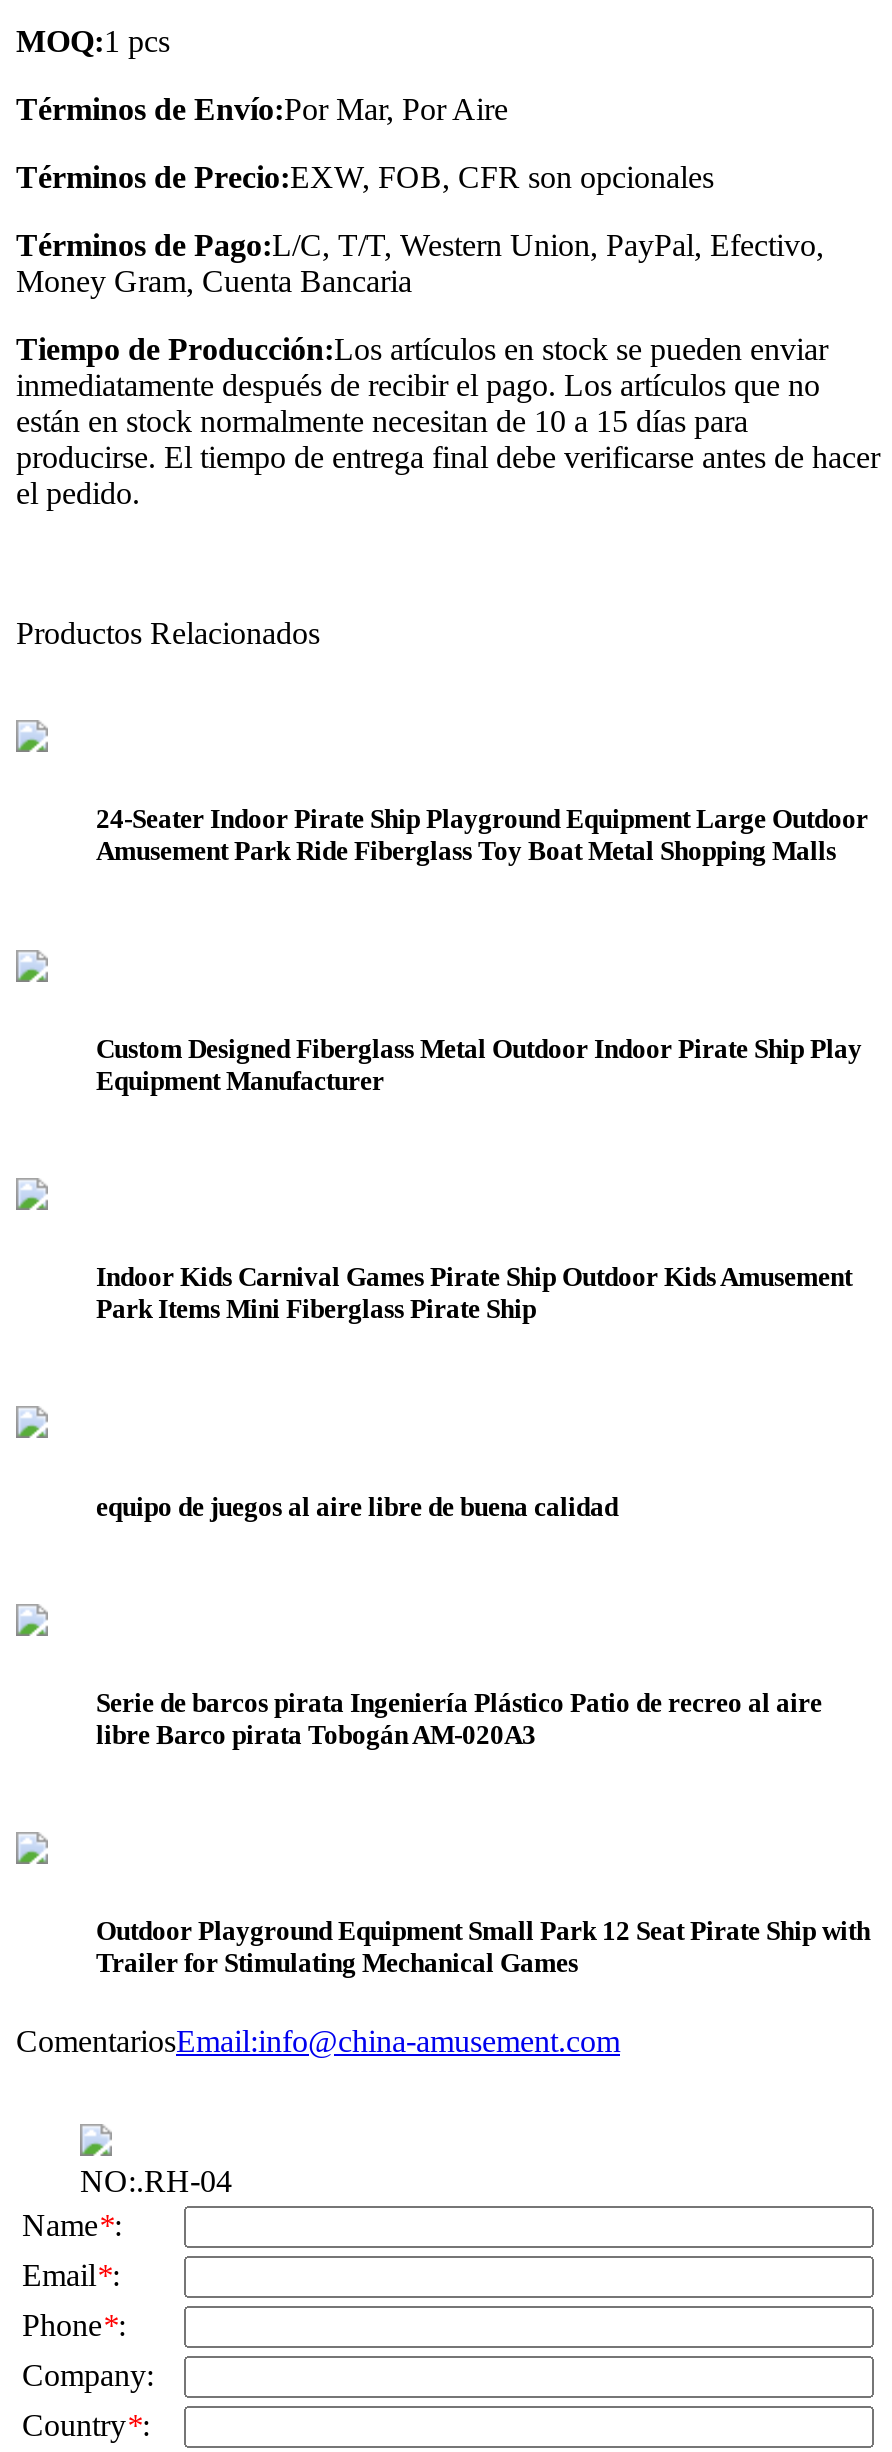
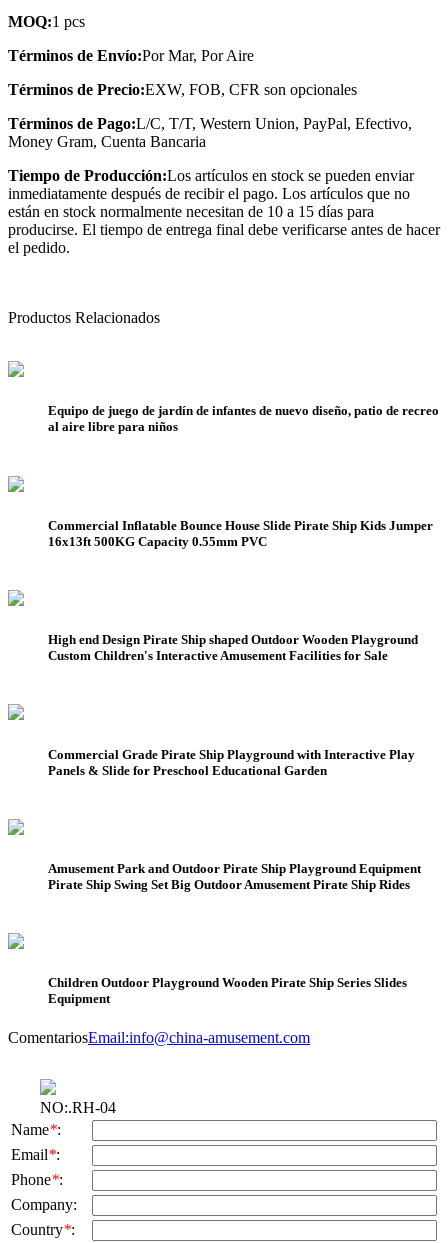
- 24-Seater Indoor Pirate Ship Playground Equipment Large Outdoor
- Amusement Park Ride Fiberglass Toy Boat Metal Shopping Malls
+ Equipo de juego de jardín de infantes de nuevo diseño, patio de recreo
+ al aire libre para niños

- Custom Designed Fiberglass Metal Outdoor Indoor Pirate Ship Play
- Equipment Manufacturer
+ Commercial Inflatable Bounce House Slide Pirate Ship Kids Jumper
+ 16x13ft 500KG Capacity 0.55mm PVC

- Indoor Kids Carnival Games Pirate Ship Outdoor Kids Amusement
- Park Items Mini Fiberglass Pirate Ship
+ High end Design Pirate Ship shaped Outdoor Wooden Playground
+ Custom Children's Interactive Amusement Facilities for Sale

- equipo de juegos al aire libre de buena calidad
+ Commercial Grade Pirate Ship Playground with Interactive Play
+ Panels & Slide for Preschool Educational Garden

- Serie de barcos pirata Ingeniería Plástico Patio de recreo al aire
- libre Barco pirata Tobogán AM-020A3
+ Amusement Park and Outdoor Pirate Ship Playground Equipment
+ Pirate Ship Swing Set Big Outdoor Amusement Pirate Ship Rides

- Outdoor Playground Equipment Small Park 12 Seat Pirate Ship with
- Trailer for Stimulating Mechanical Games
+ Children Outdoor Playground Wooden Pirate Ship Series Slides
+ Equipment
